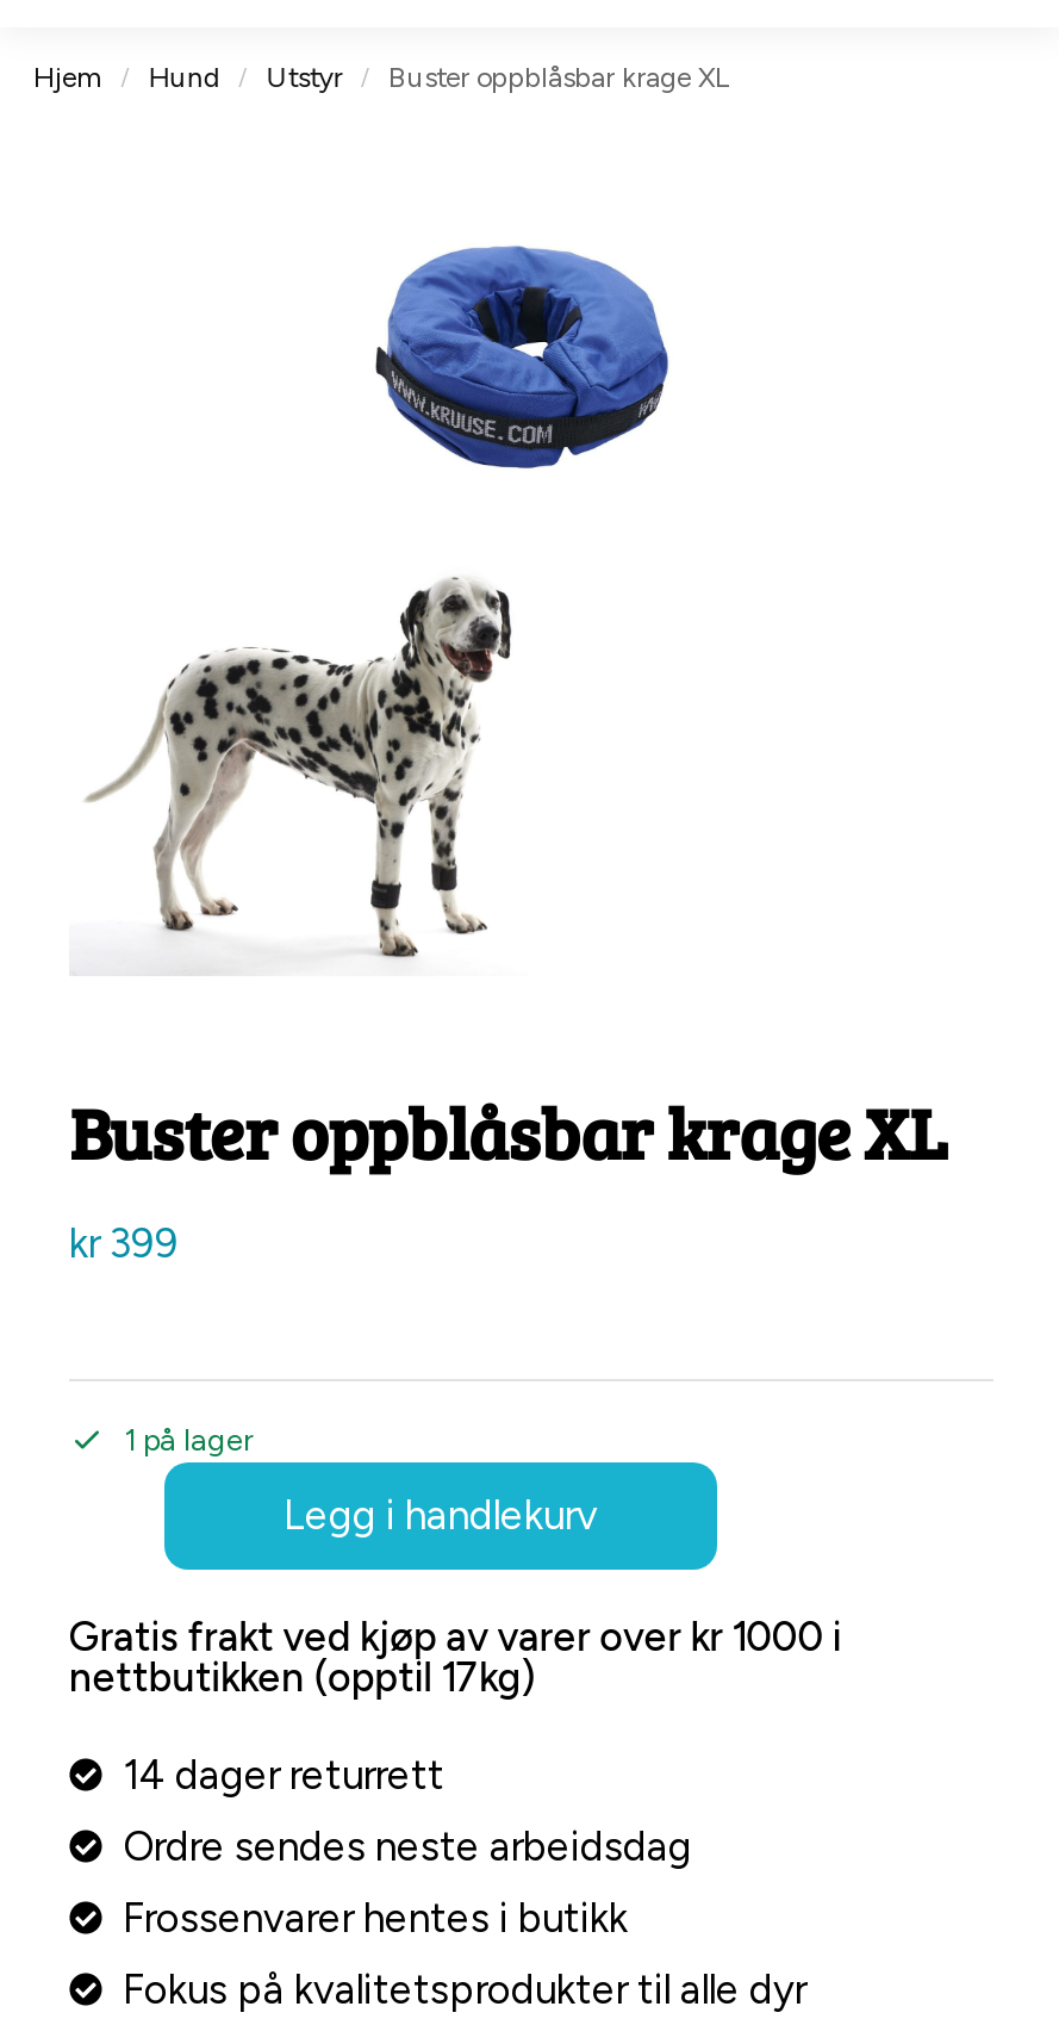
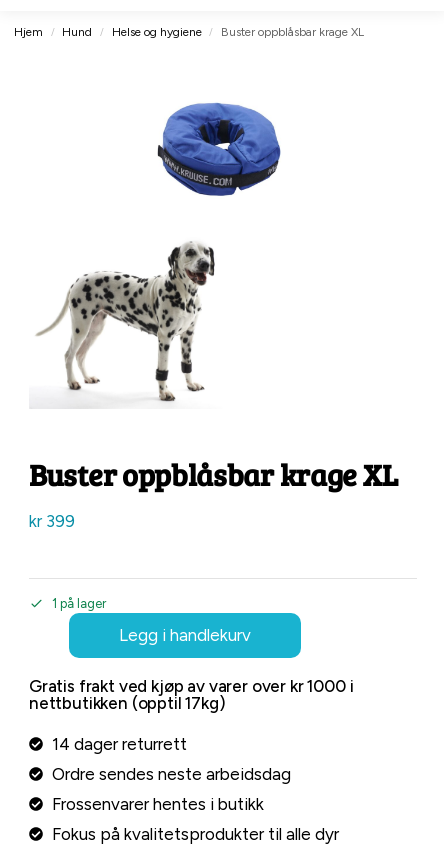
- Utstyr
+ Helse og hygiene
